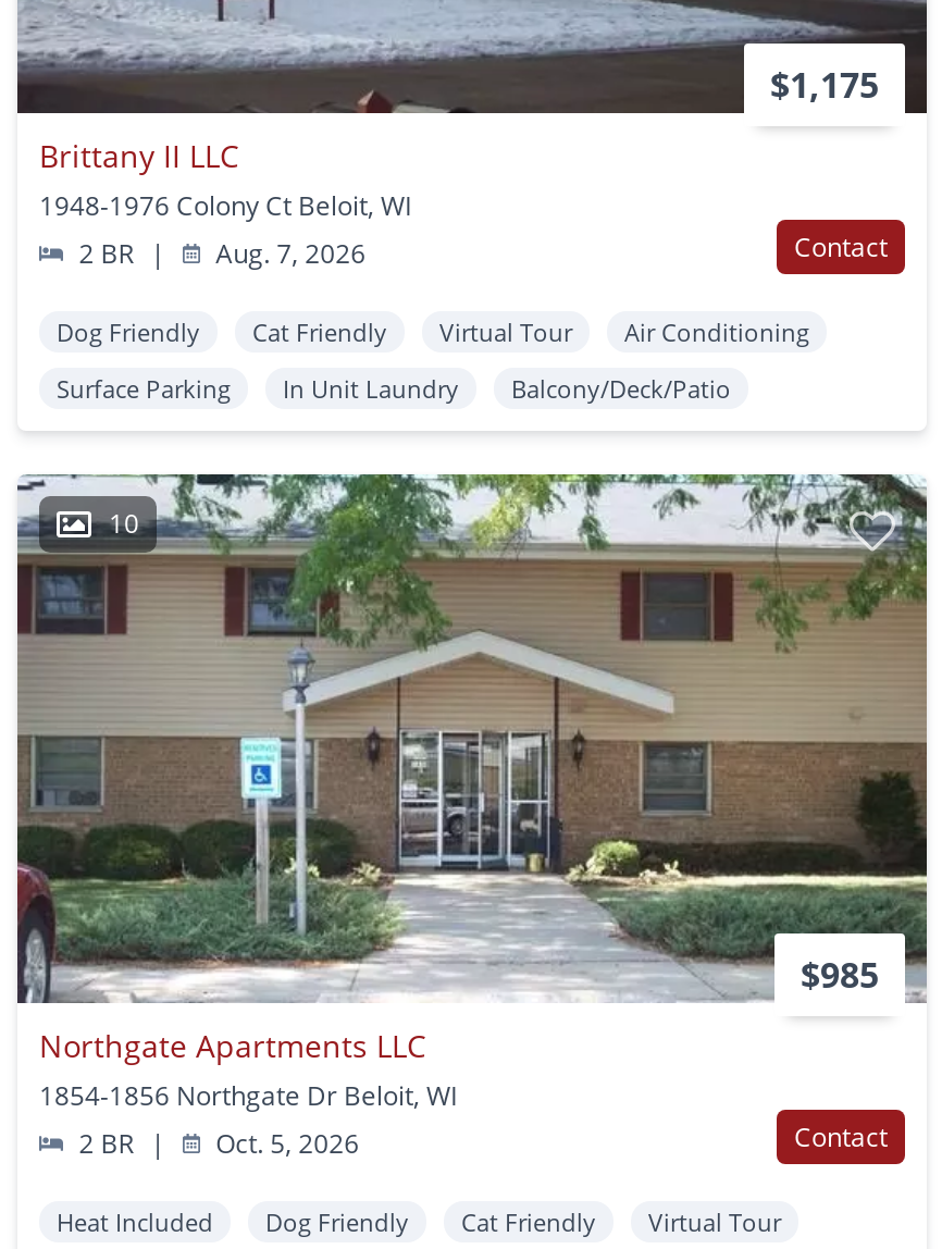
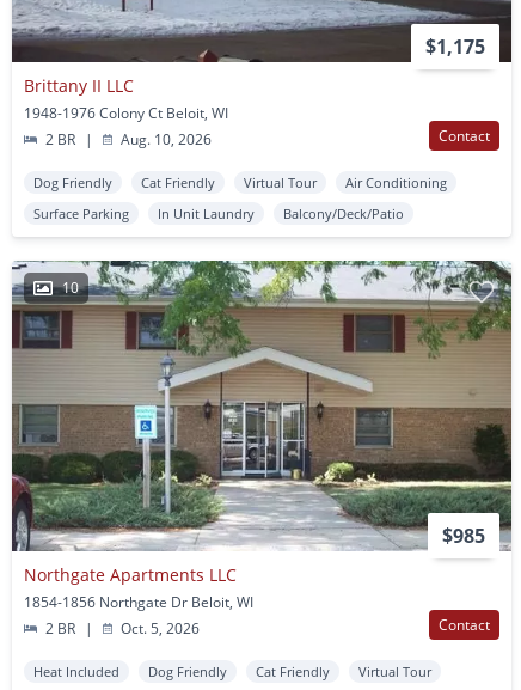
- Aug. 7, 2026
+ Aug. 10, 2026
